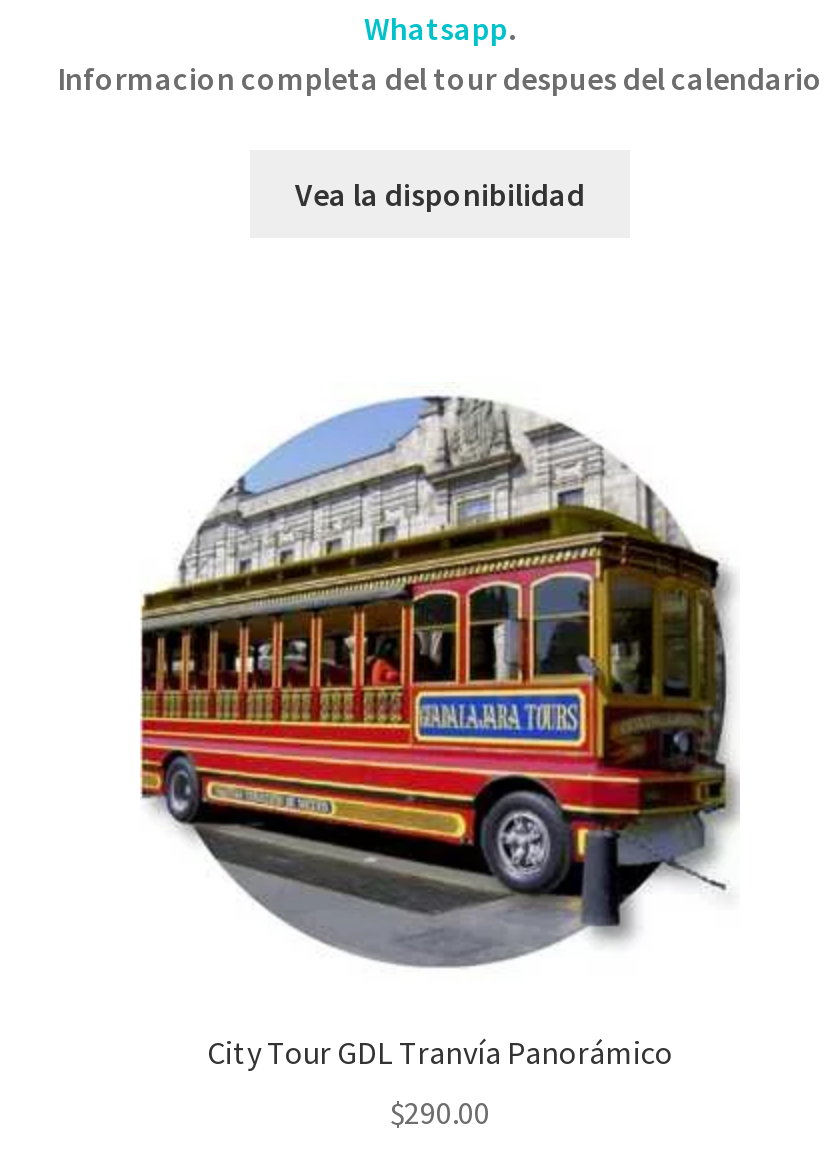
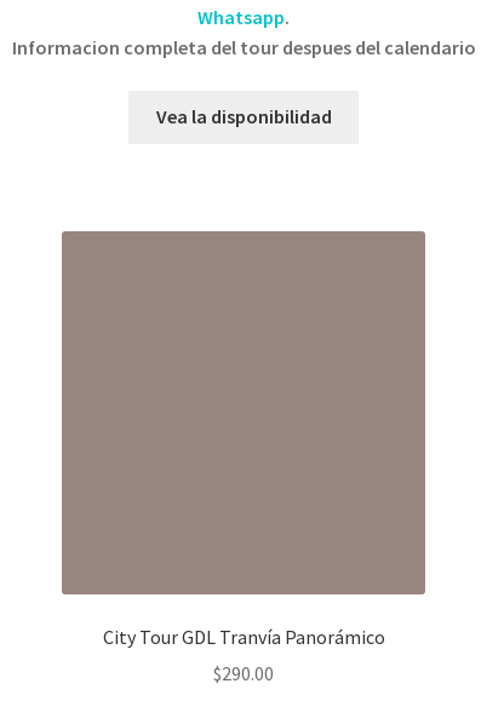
- [image]
